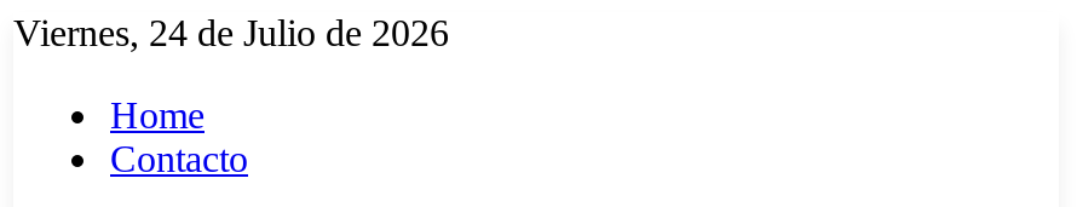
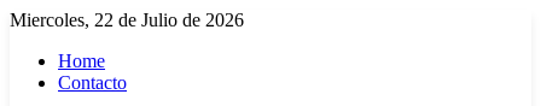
- Viernes, 24 de Julio de 2026
+ Miercoles, 22 de Julio de 2026
